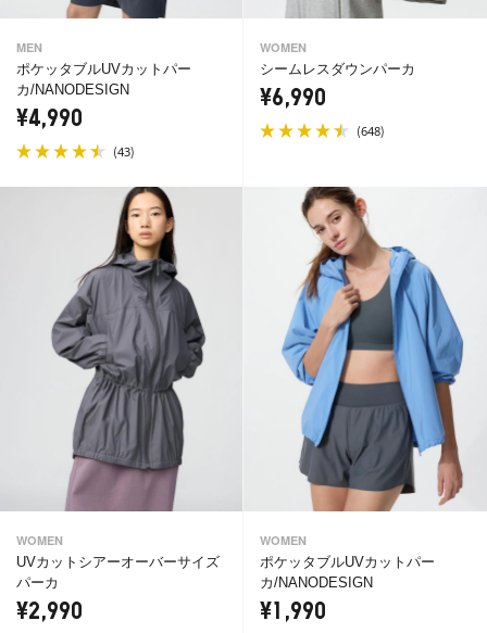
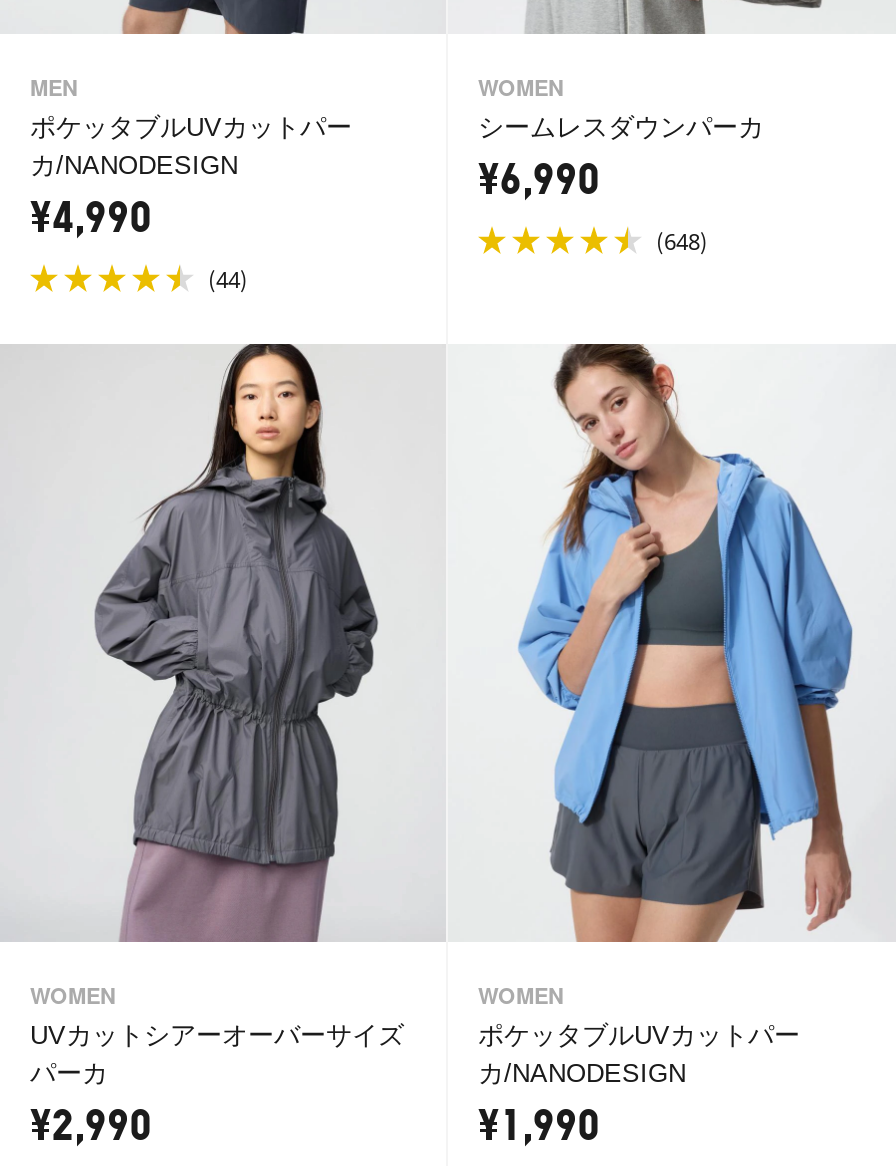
- (43)
+ (44)
